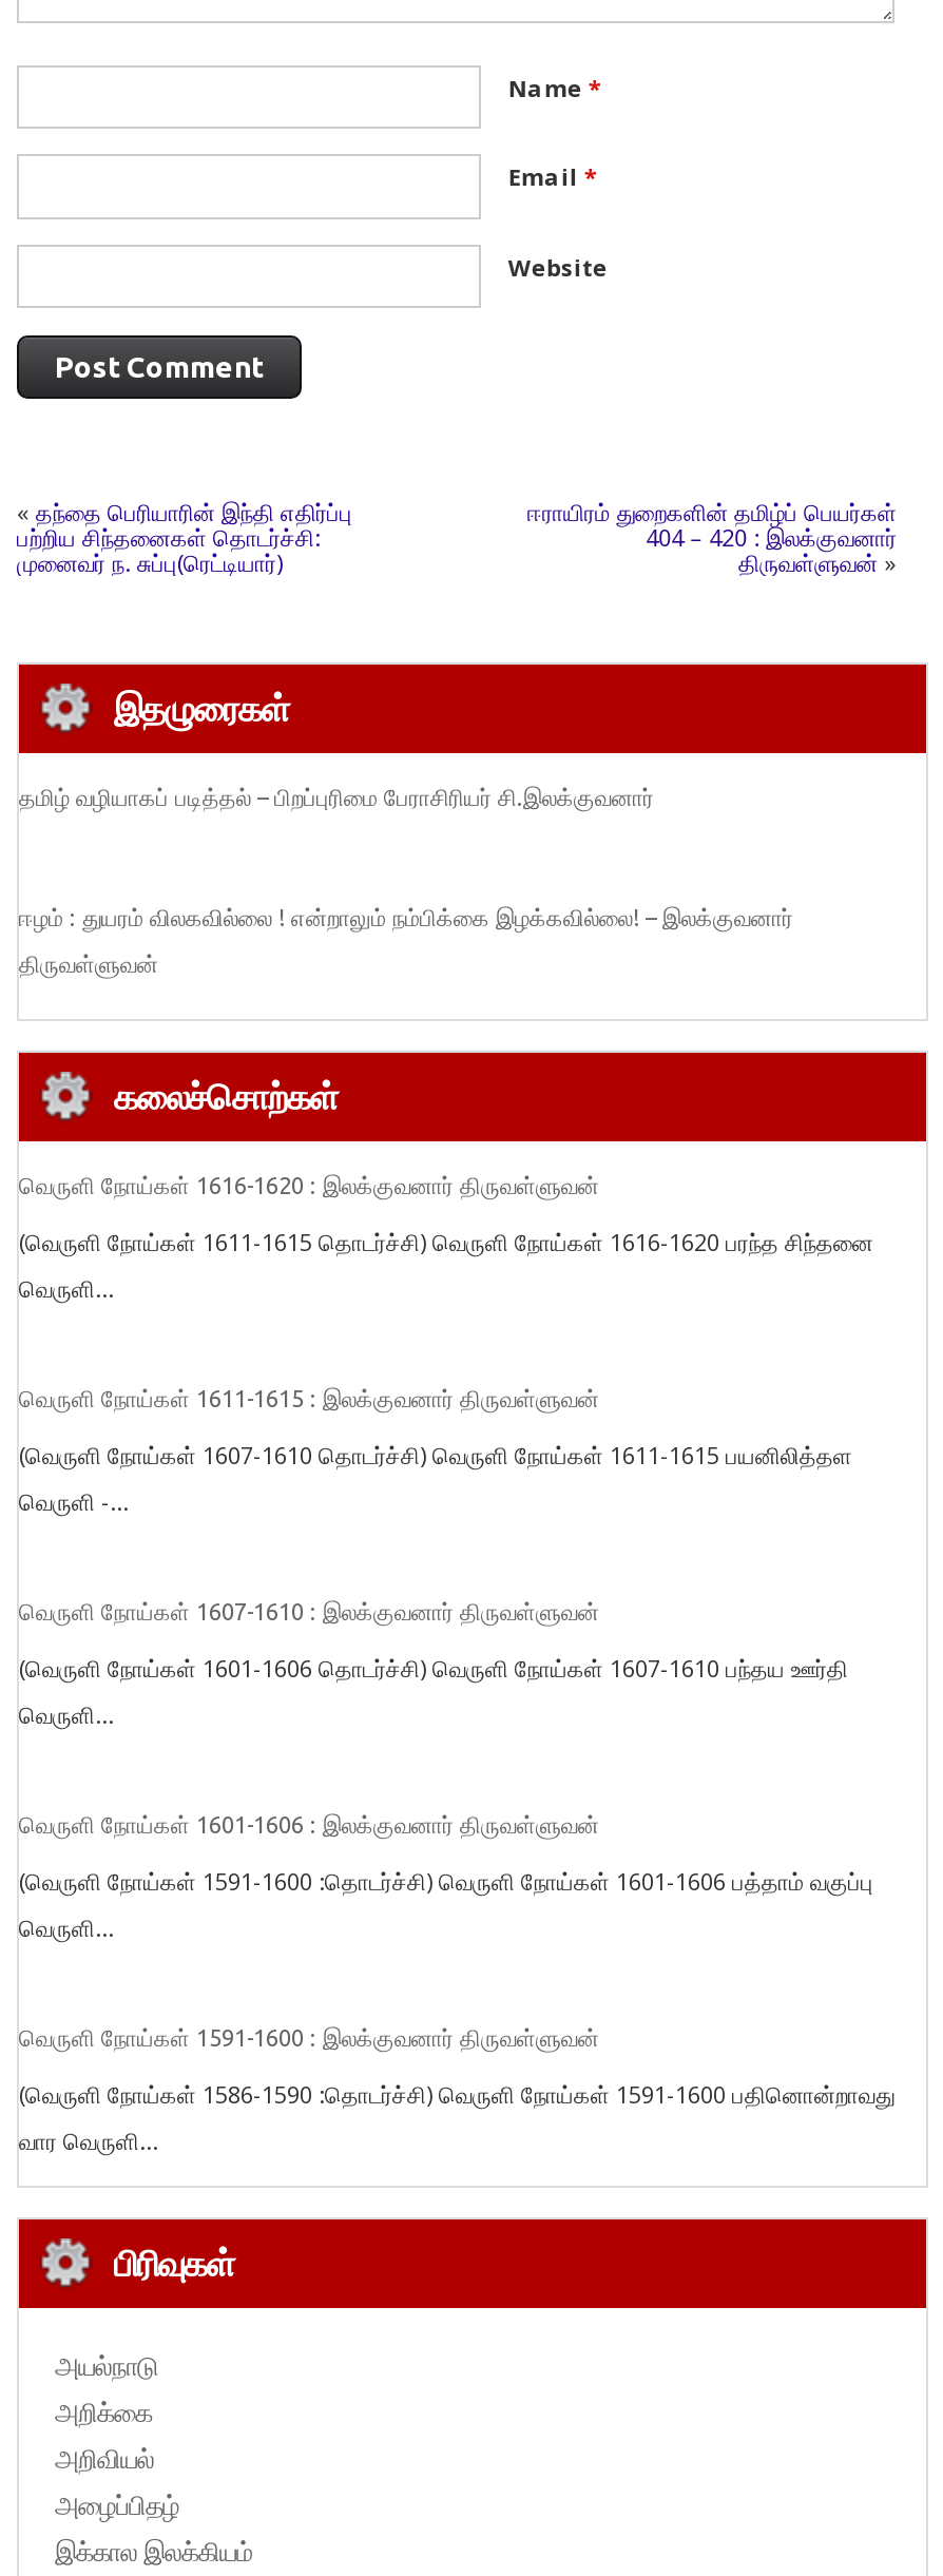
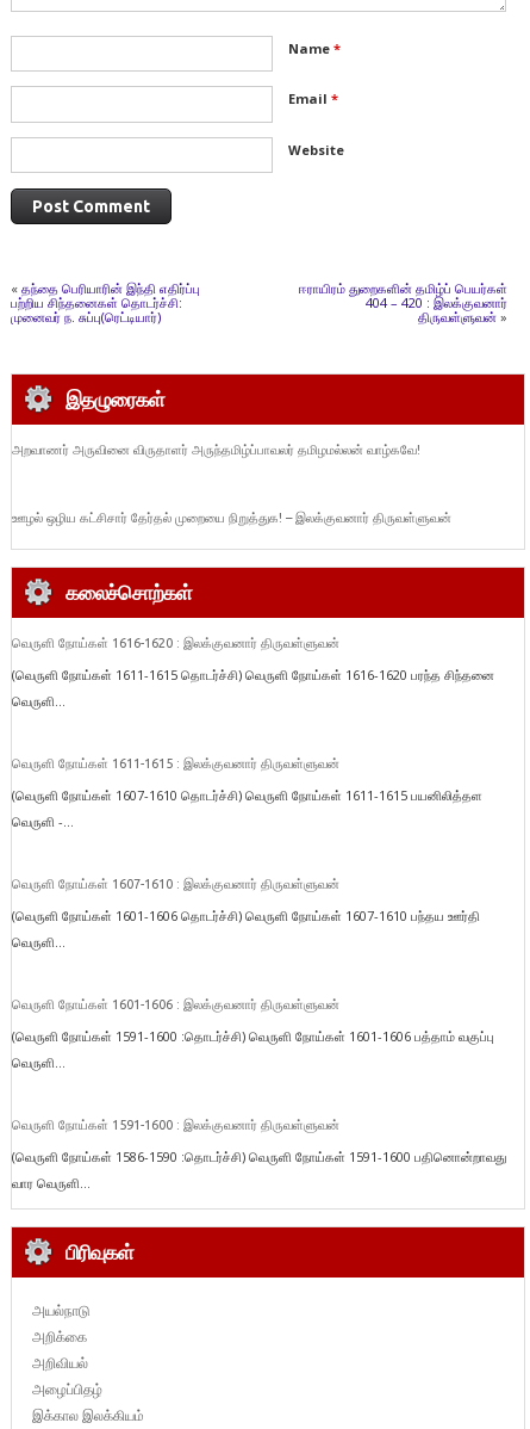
- தமிழ் வழியாகப் படித்தல் – பிறப்புரிமை பேராசிரியர் சி.இலக்குவனார்
+ அறவாணர் அருவினை விருதாளர் அருந்தமிழ்ப்பாவலர் தமிழமல்லன் வாழ்கவே!

- ஈழம் : துயரம் விலகவில்லை ! என்றாலும் நம்பிக்கை இழக்கவில்லை! – இலக்குவனார்
- திருவள்ளுவன்
+ ஊழல் ஒழிய கட்சிசார் தேர்தல் முறையை நிறுத்துக! – இலக்குவனார் திருவள்ளுவன்
